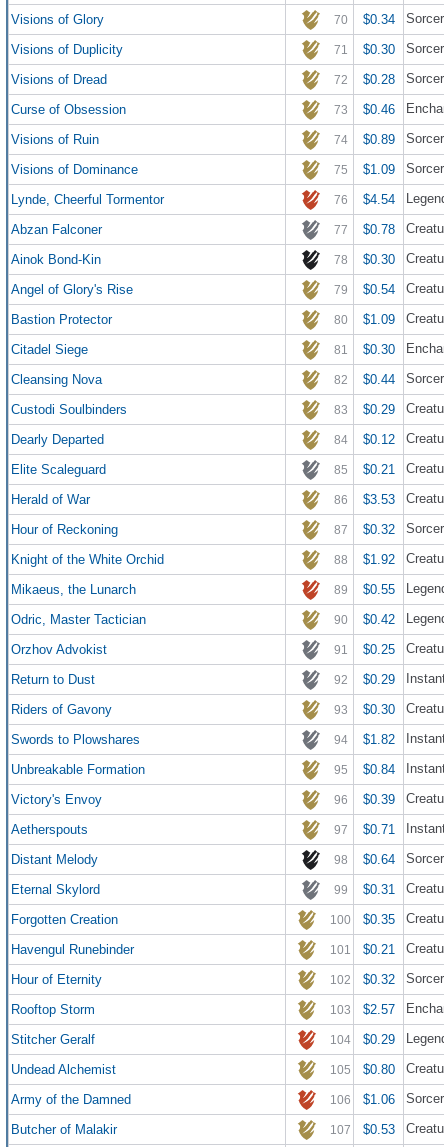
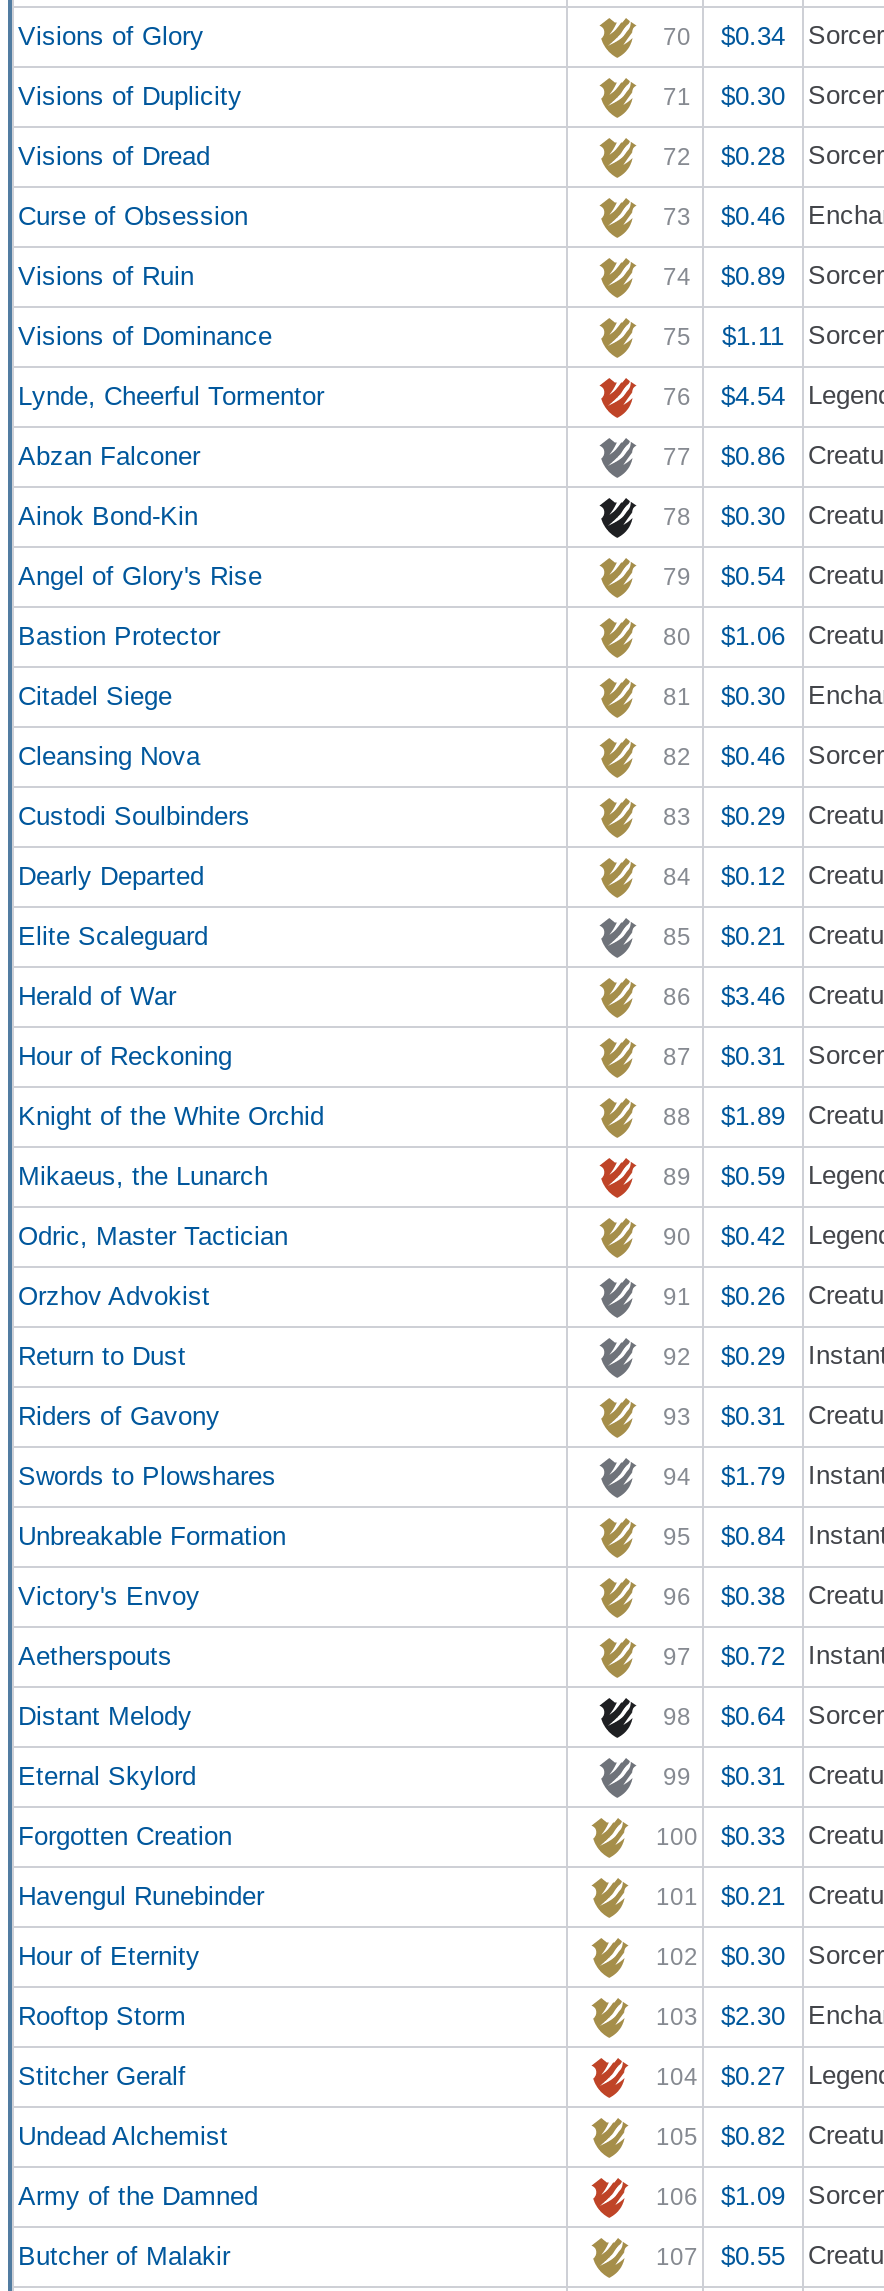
- $1.09
+ $1.11

- $0.78
+ $0.86

- $1.09
+ $1.06

- $0.44
+ $0.46

- $3.53
+ $3.46

- $0.32
+ $0.31

- $1.92
+ $1.89

- $0.55
+ $0.59

- $0.25
+ $0.26

- $0.30
+ $0.31

- $1.82
+ $1.79

- $0.39
+ $0.38

- $0.71
+ $0.72

- $0.35
+ $0.33

- $0.32
+ $0.30

- $2.57
+ $2.30

- $0.29
+ $0.27

- $0.80
+ $0.82

- $1.06
+ $1.09

- $0.53
+ $0.55
